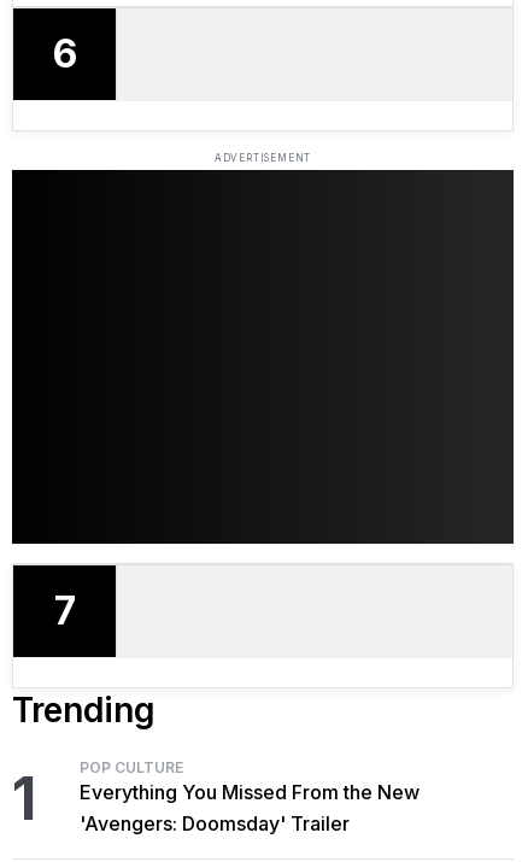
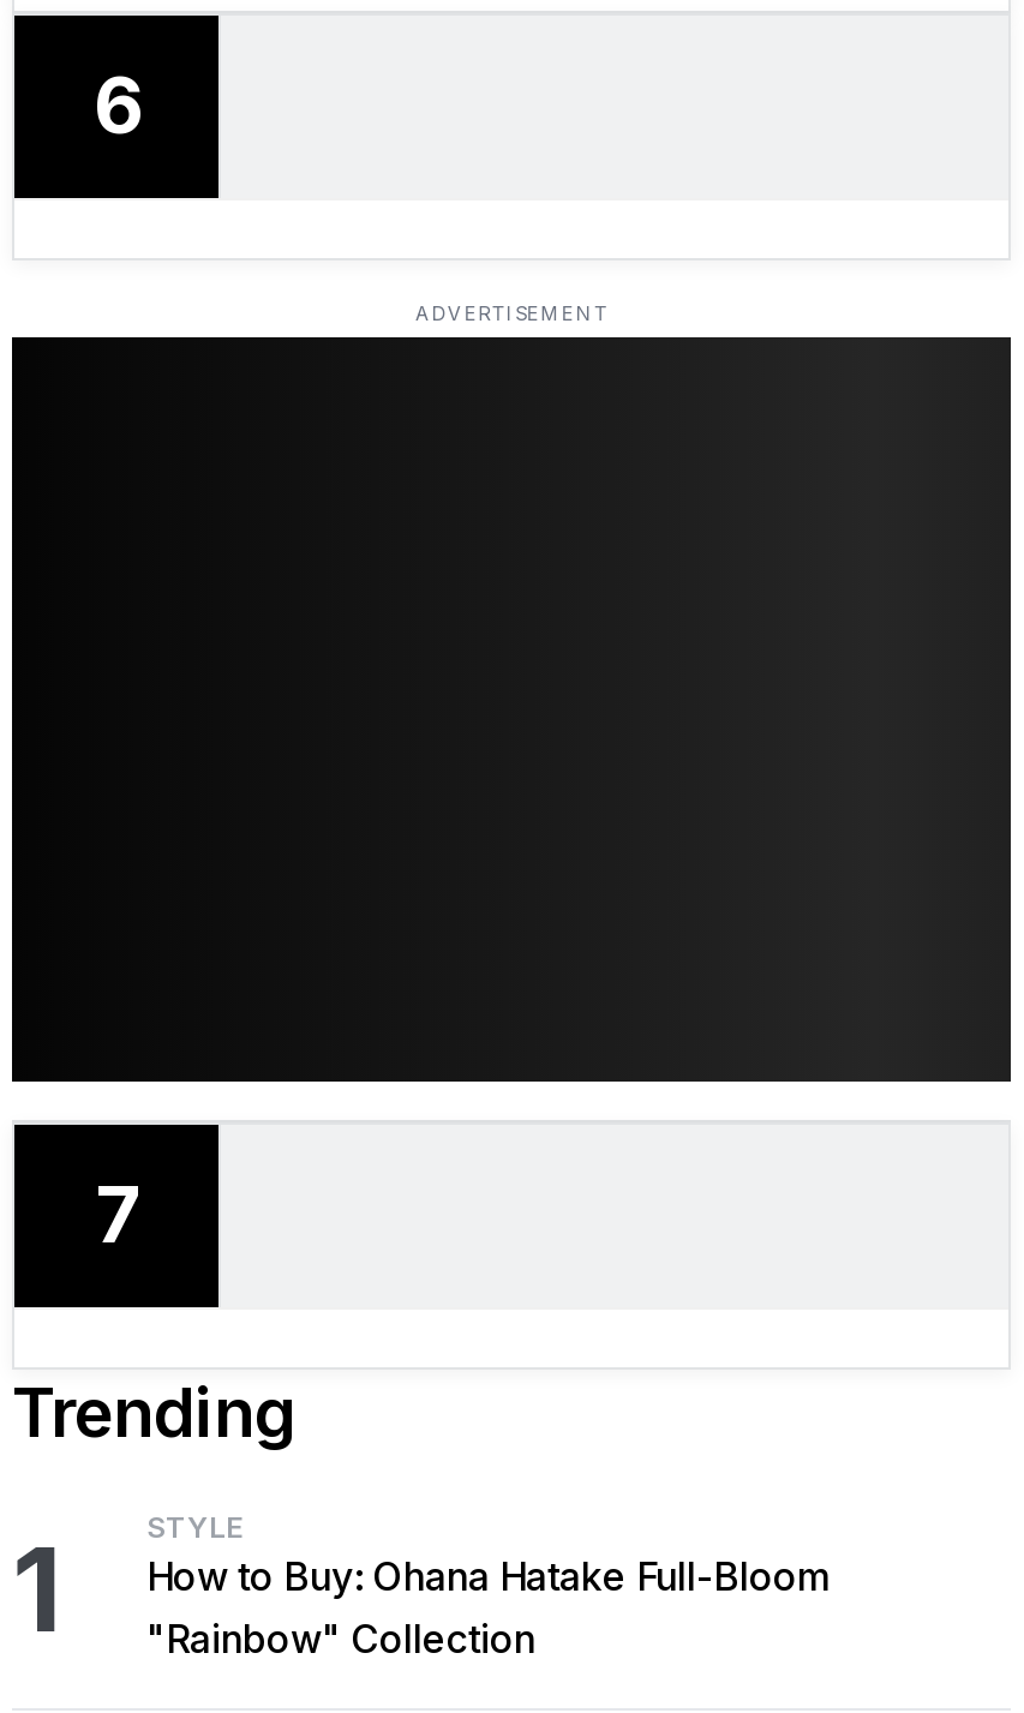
- POP CULTURE
- Everything You Missed From the New
- 'Avengers: Doomsday' Trailer
+ STYLE
+ How to Buy: Ohana Hatake Full-Bloom
+ "Rainbow" Collection
